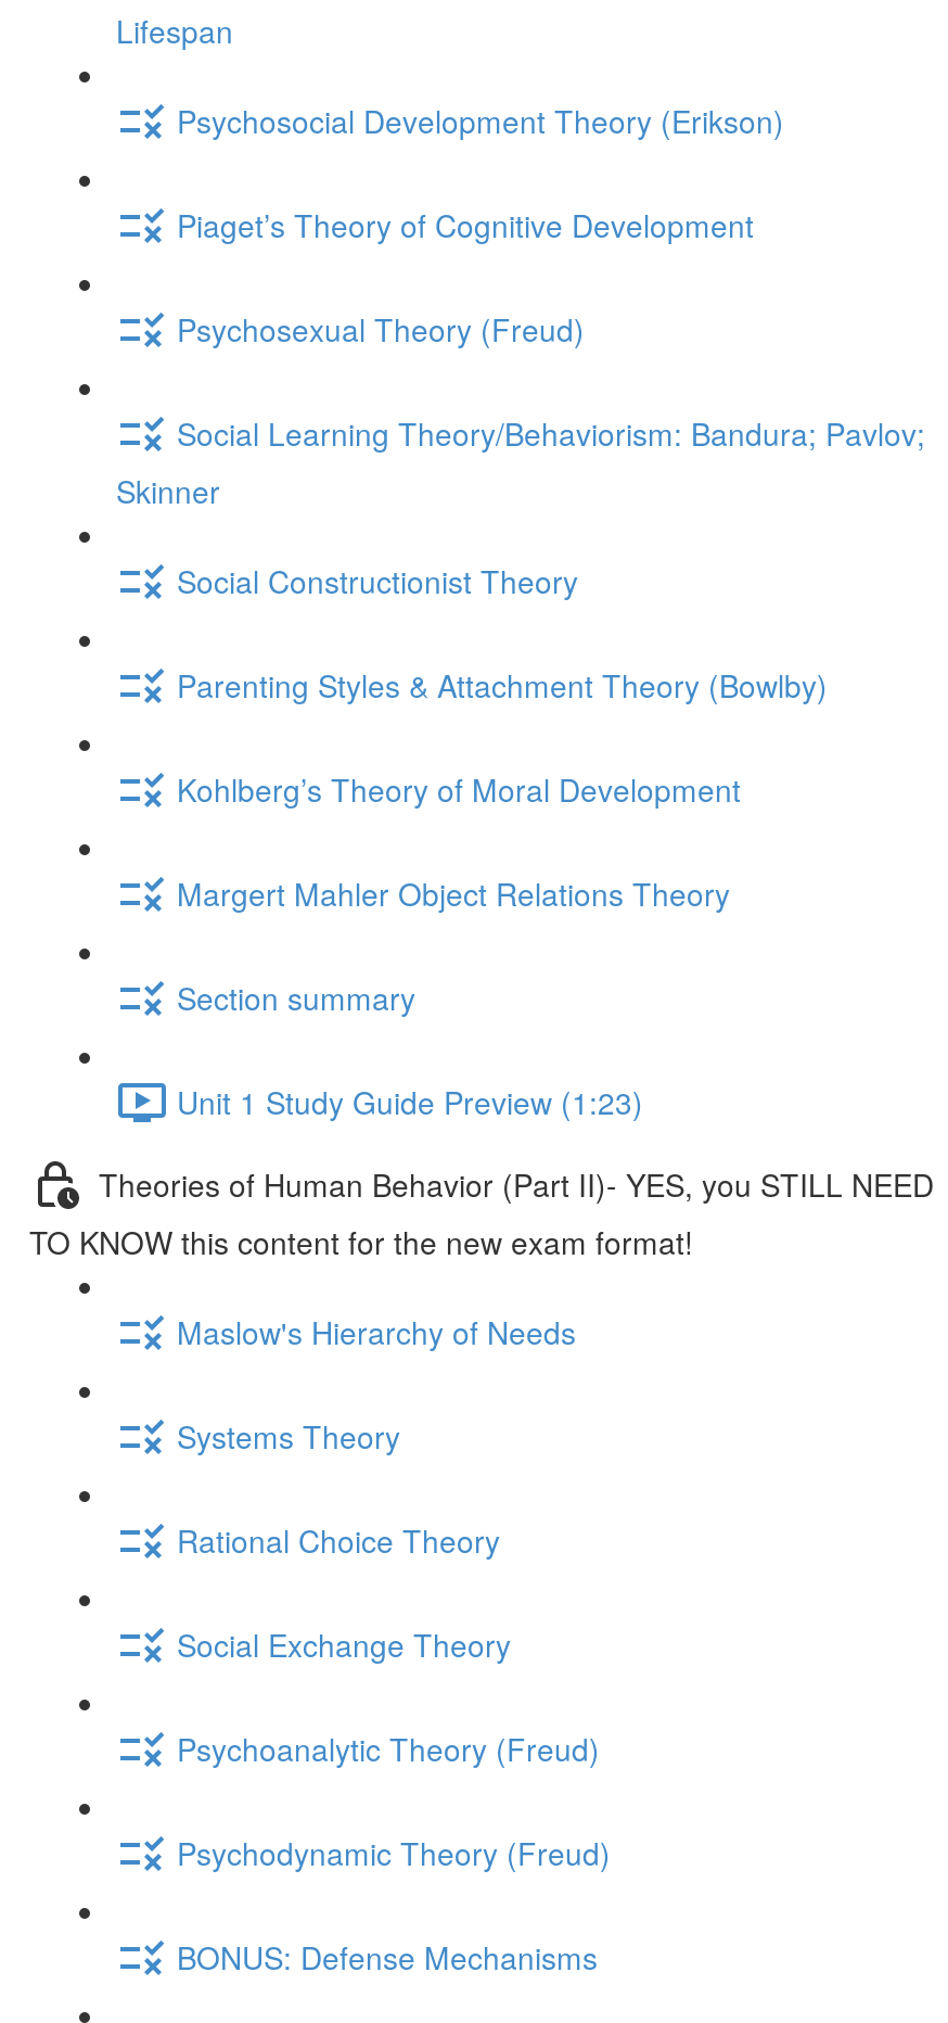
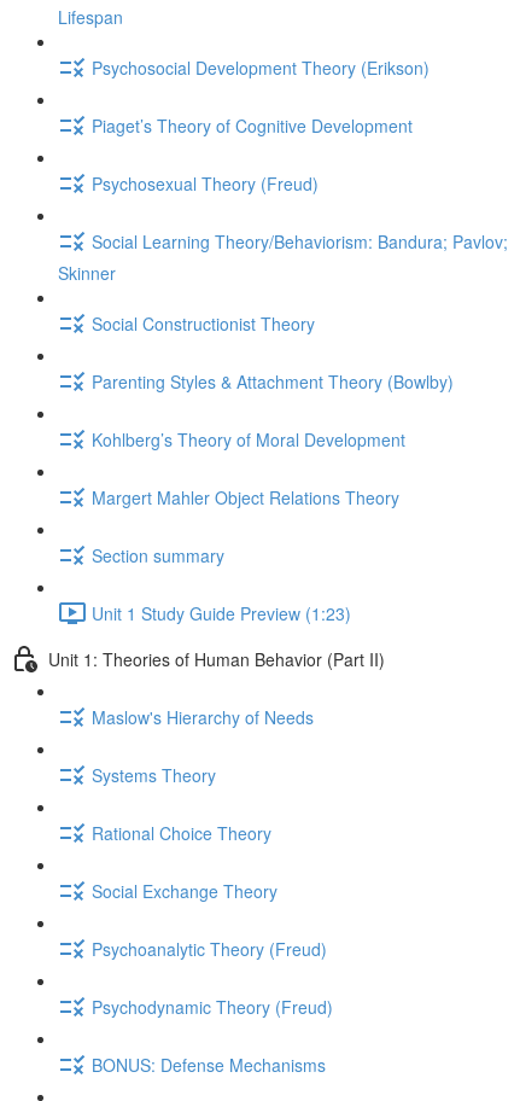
- Theories of Human Behavior (Part II)- YES, you STILL NEED
- TO KNOW this content for the new exam format!
+ Unit 1: Theories of Human Behavior (Part II)
